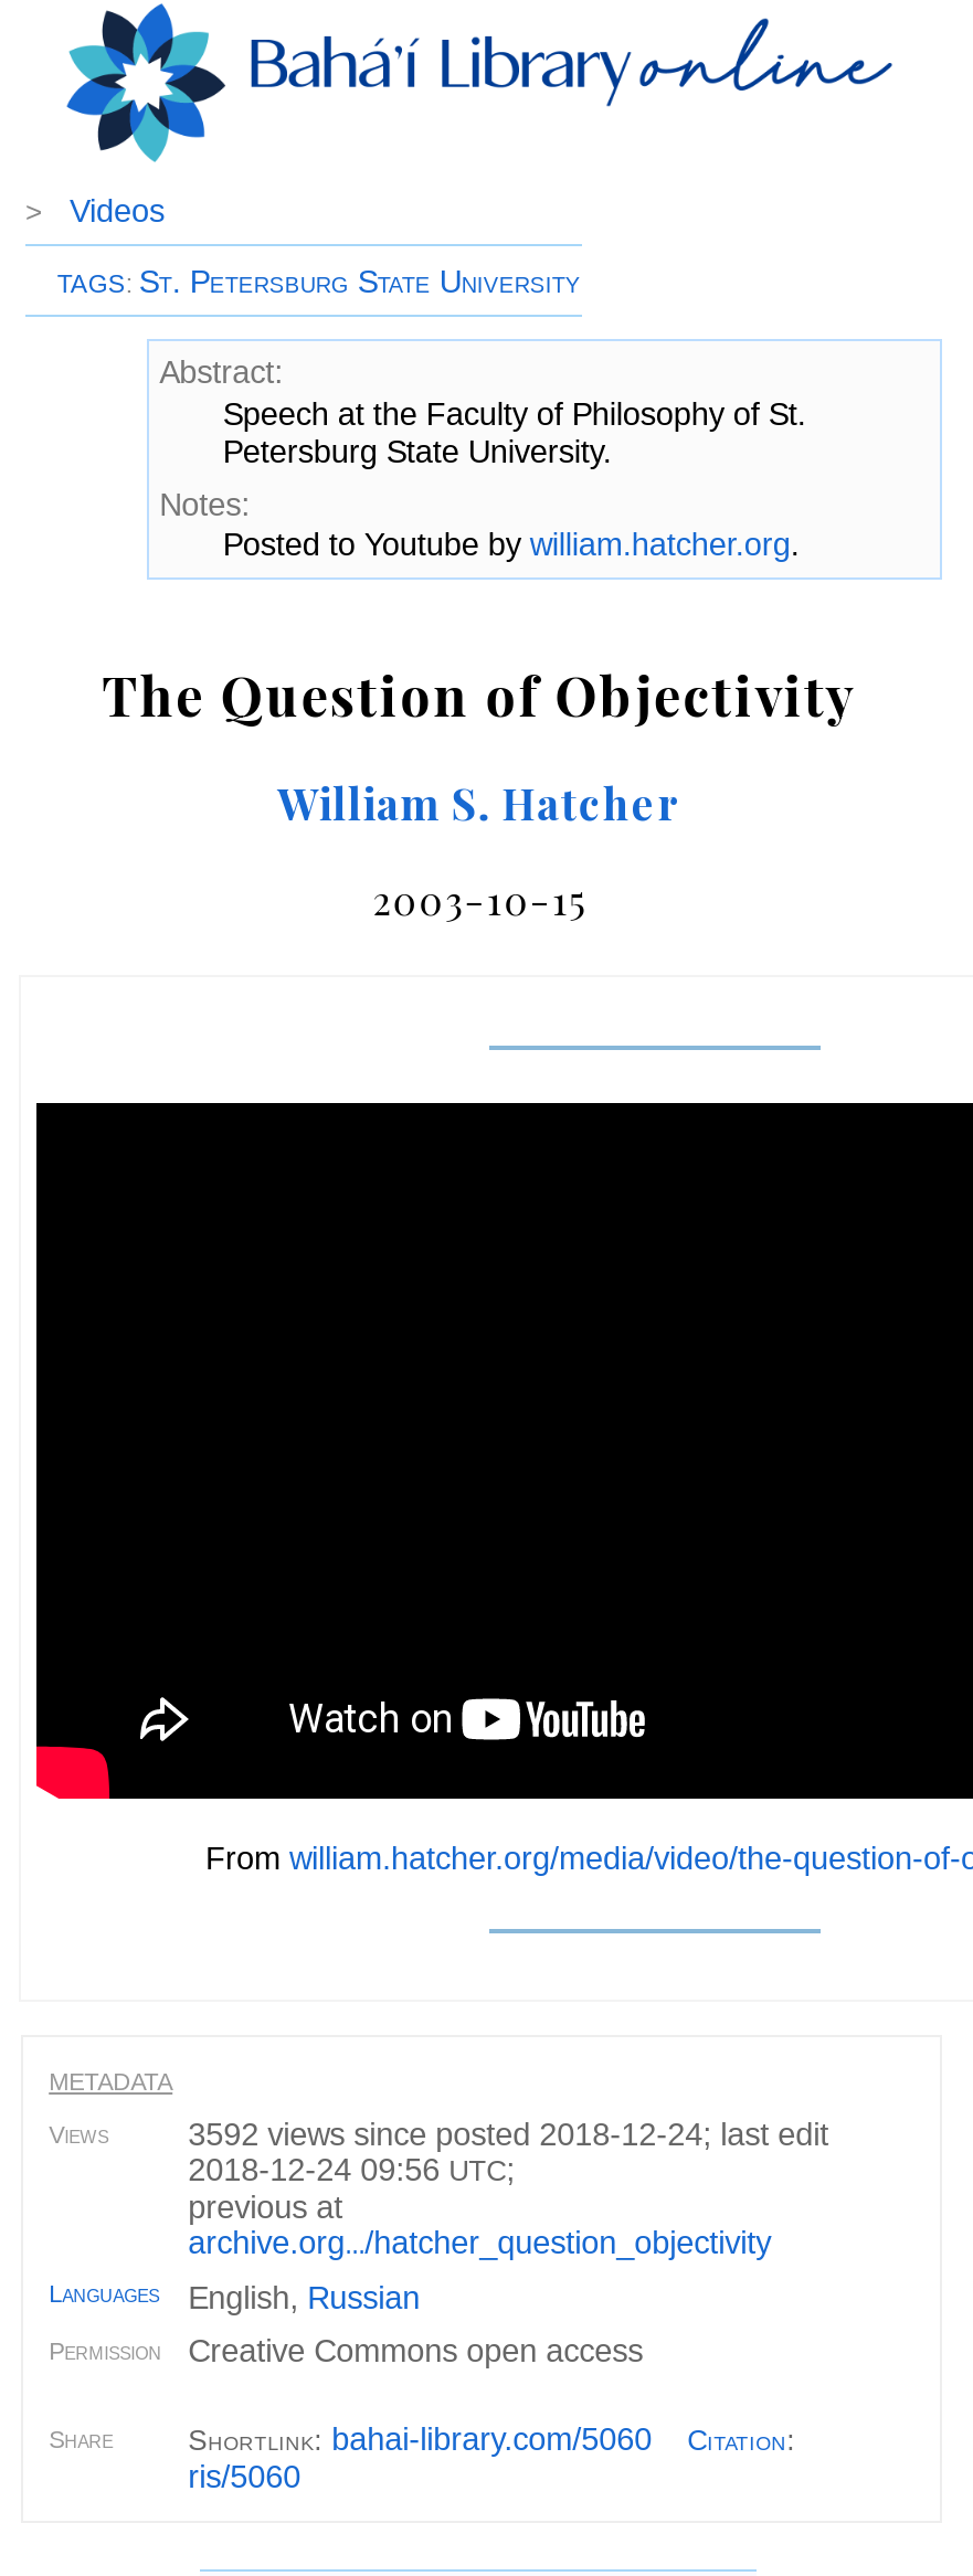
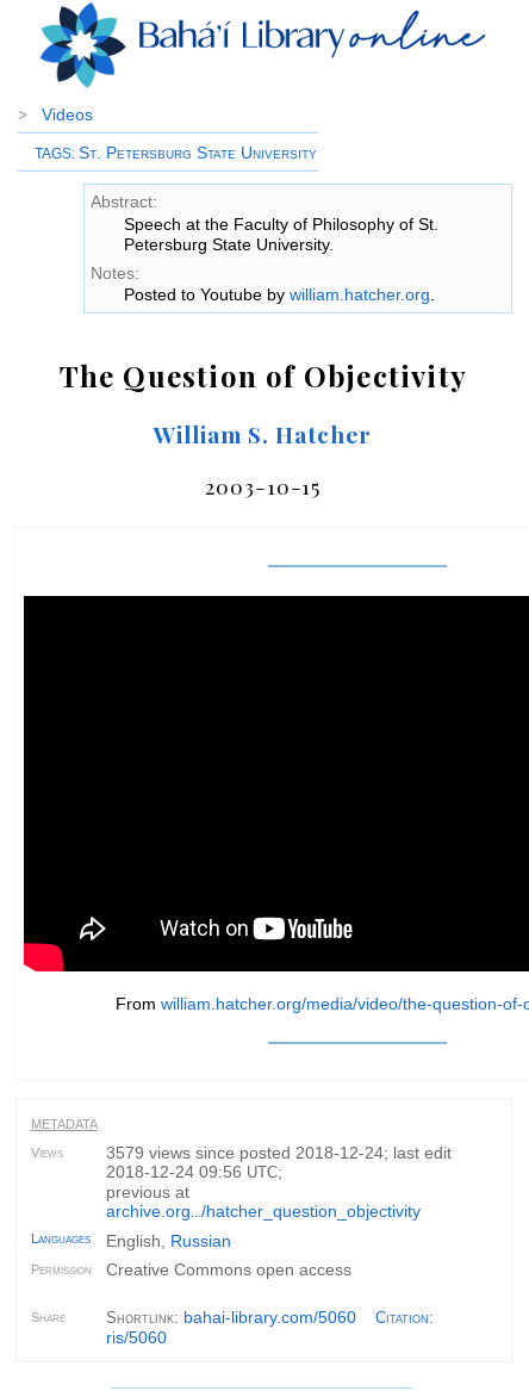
- 3592 views since posted 2018-12-24; last edit
+ 3579 views since posted 2018-12-24; last edit
